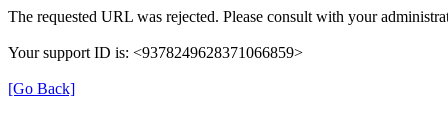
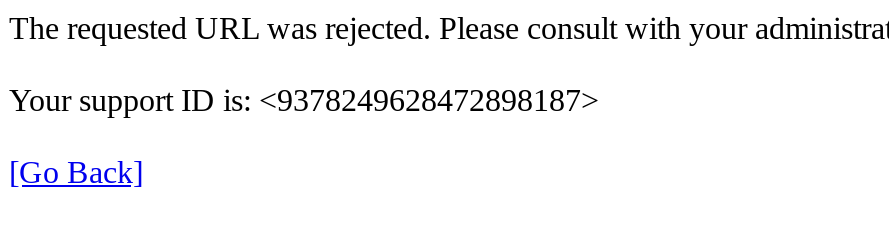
- Your support ID is: <9378249628371066859>
+ Your support ID is: <9378249628472898187>
